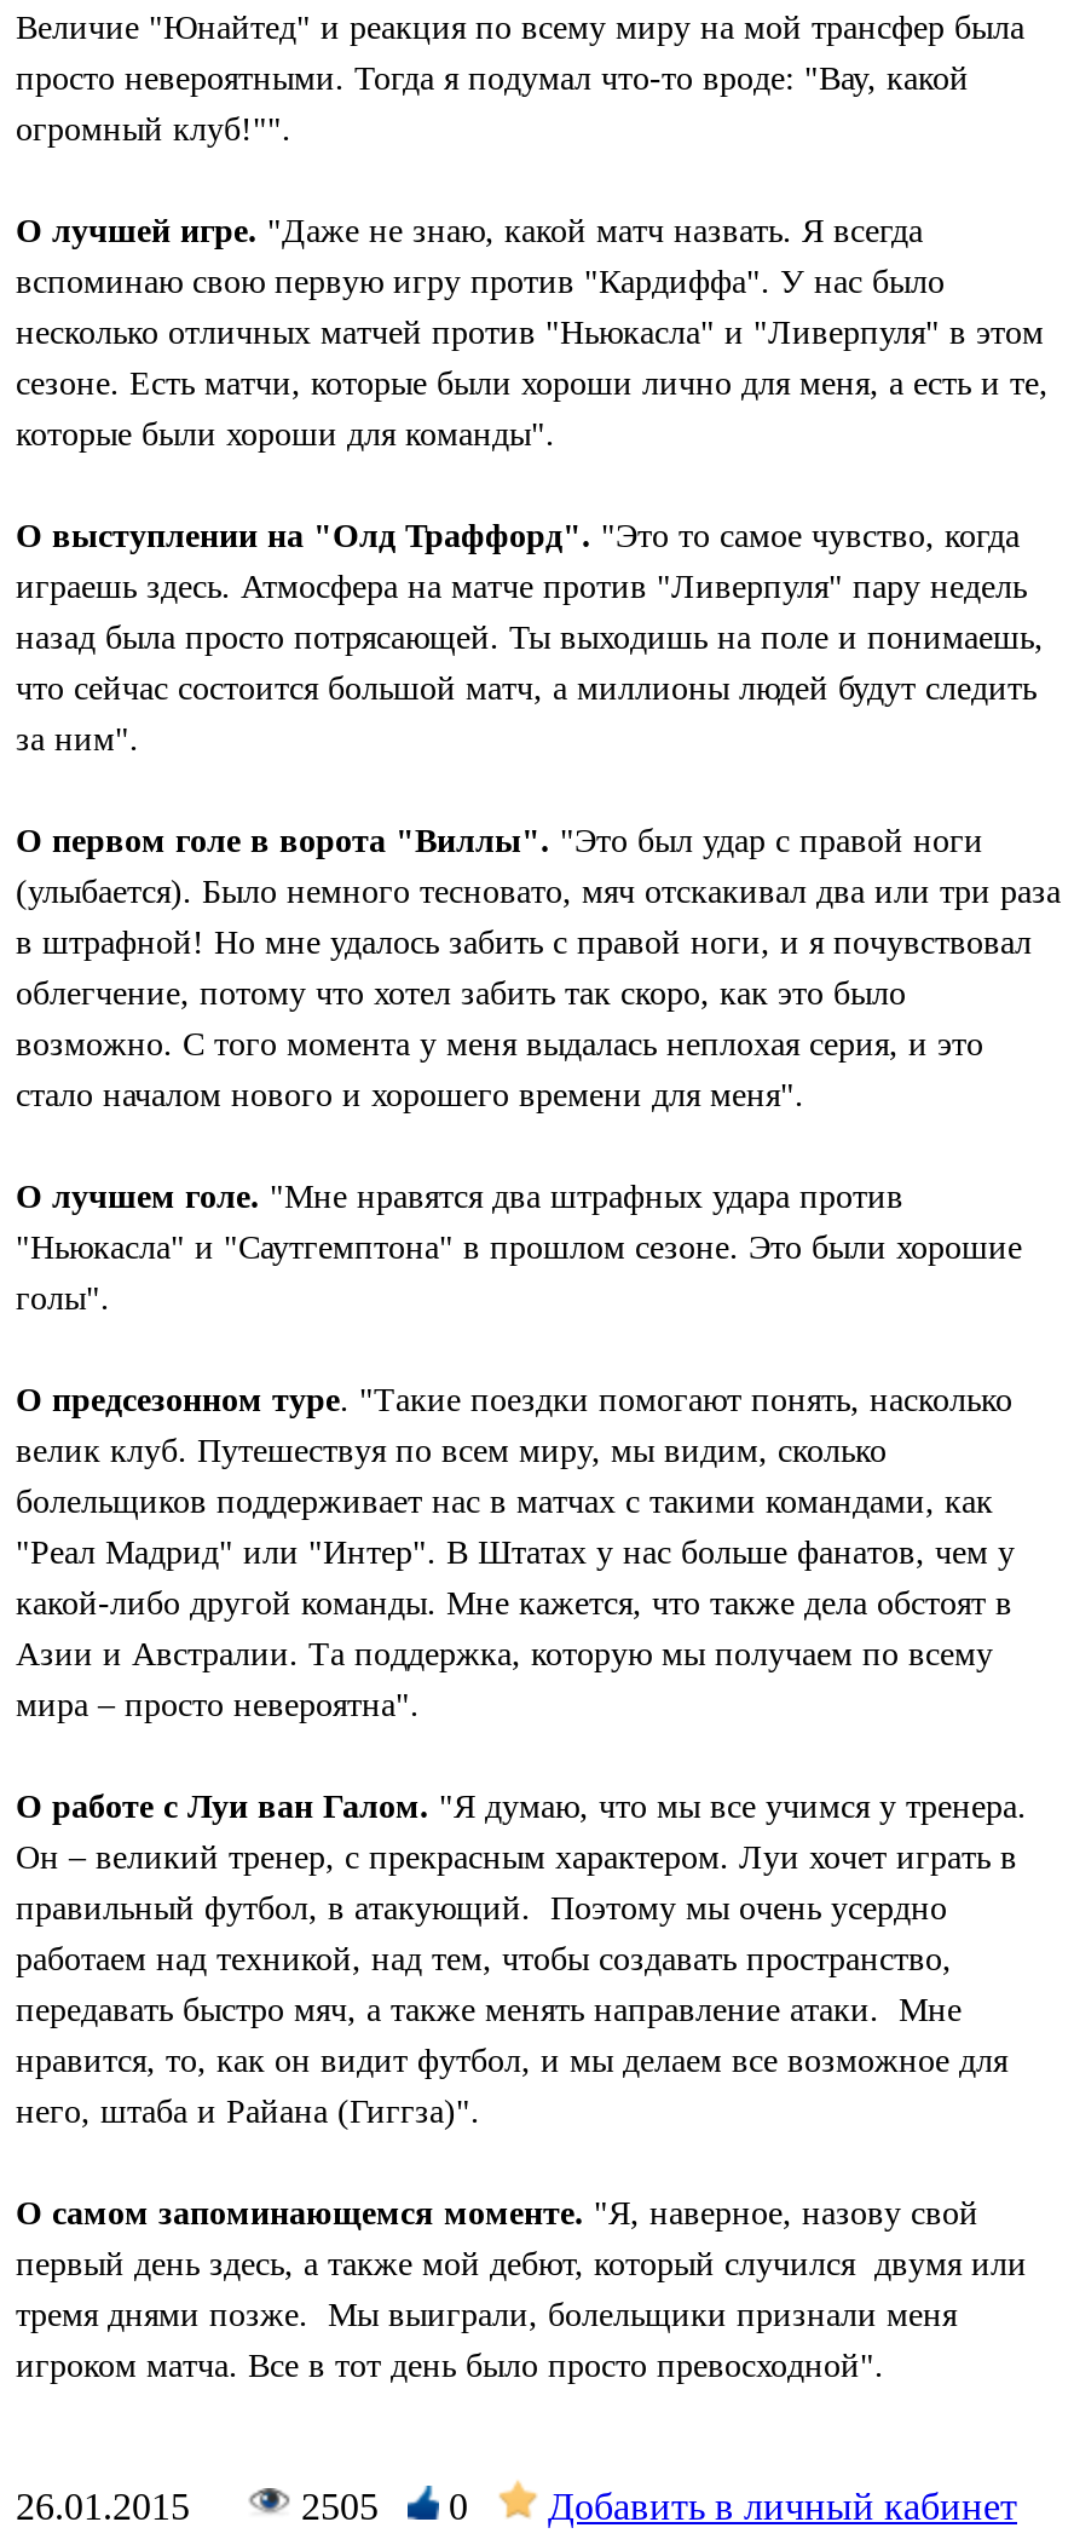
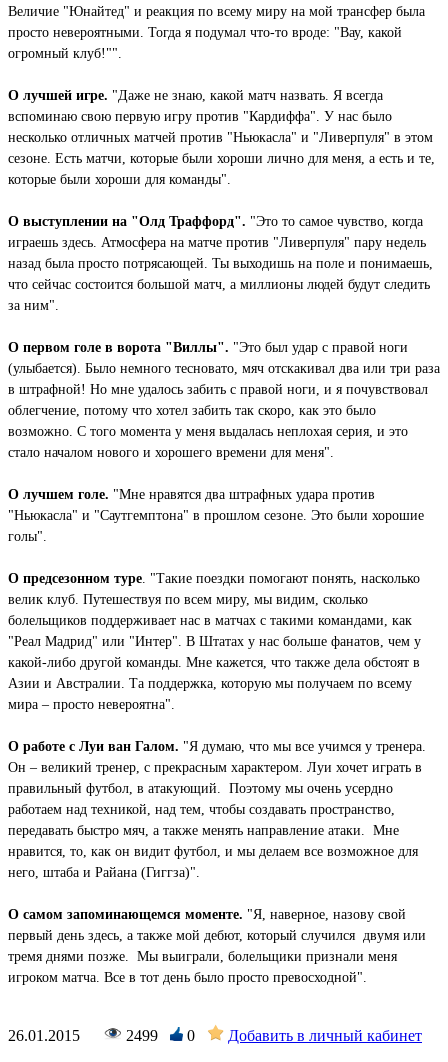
- 2505 0 Добавить в личный кабинет
+ 2499 0 Добавить в личный кабинет
